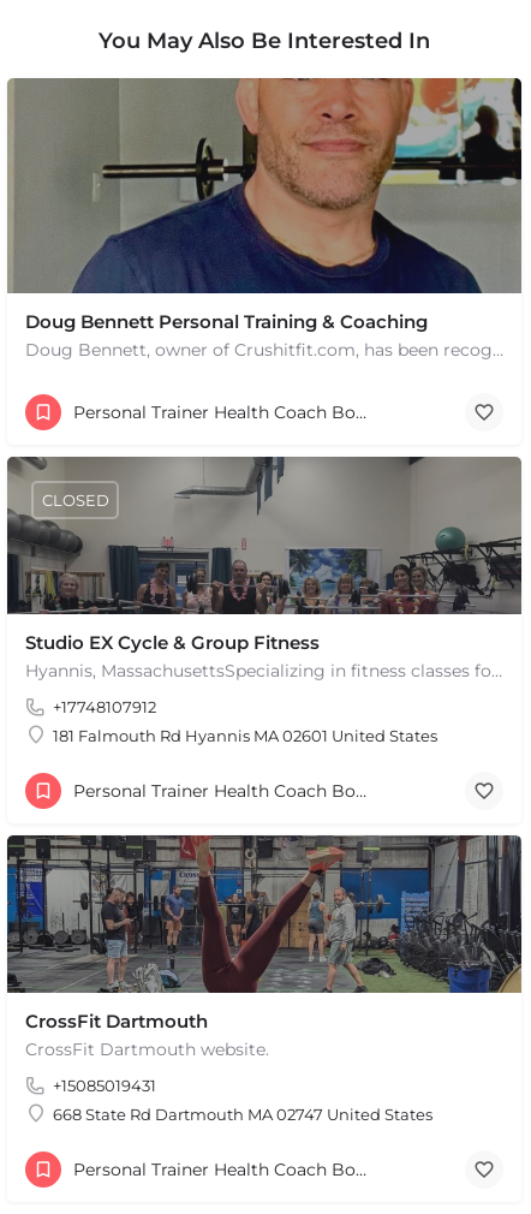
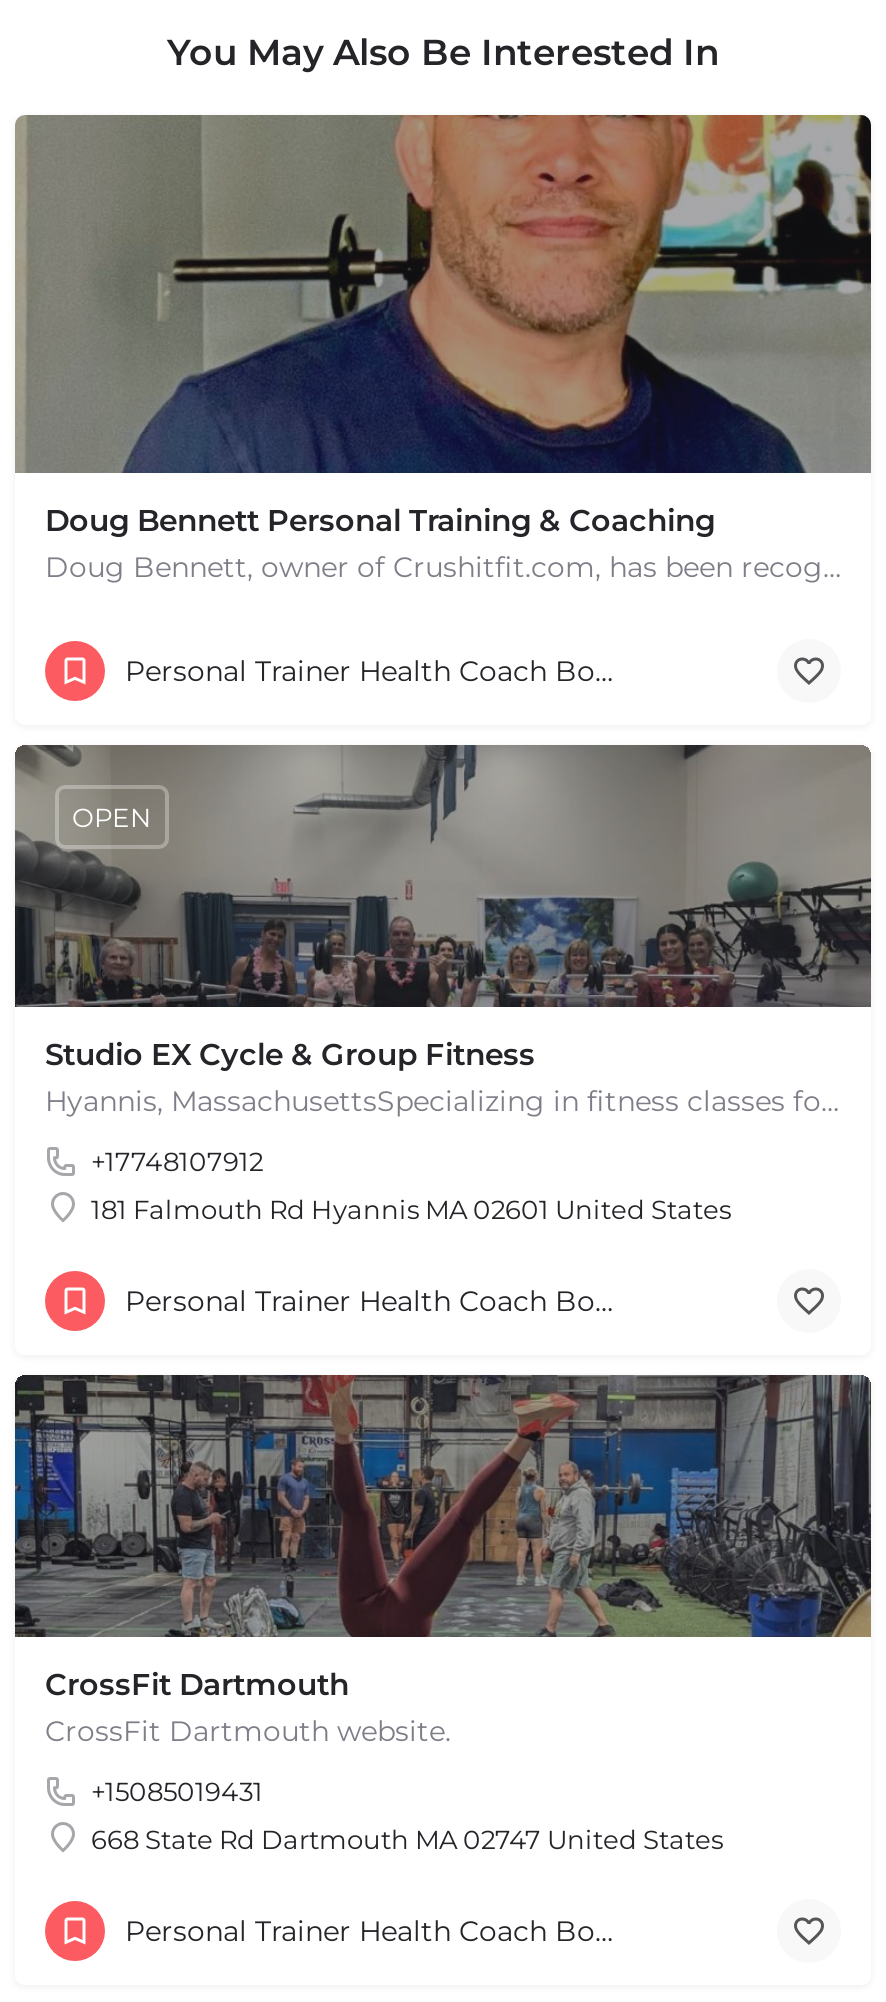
- CLOSED
+ OPEN
